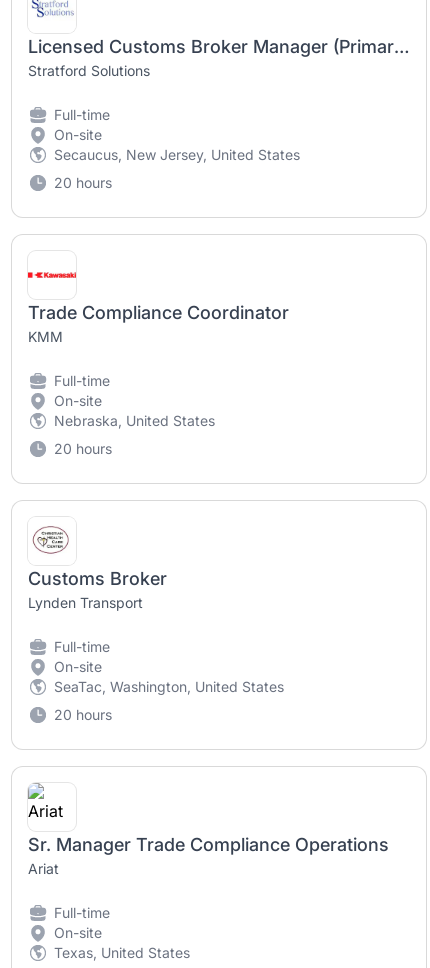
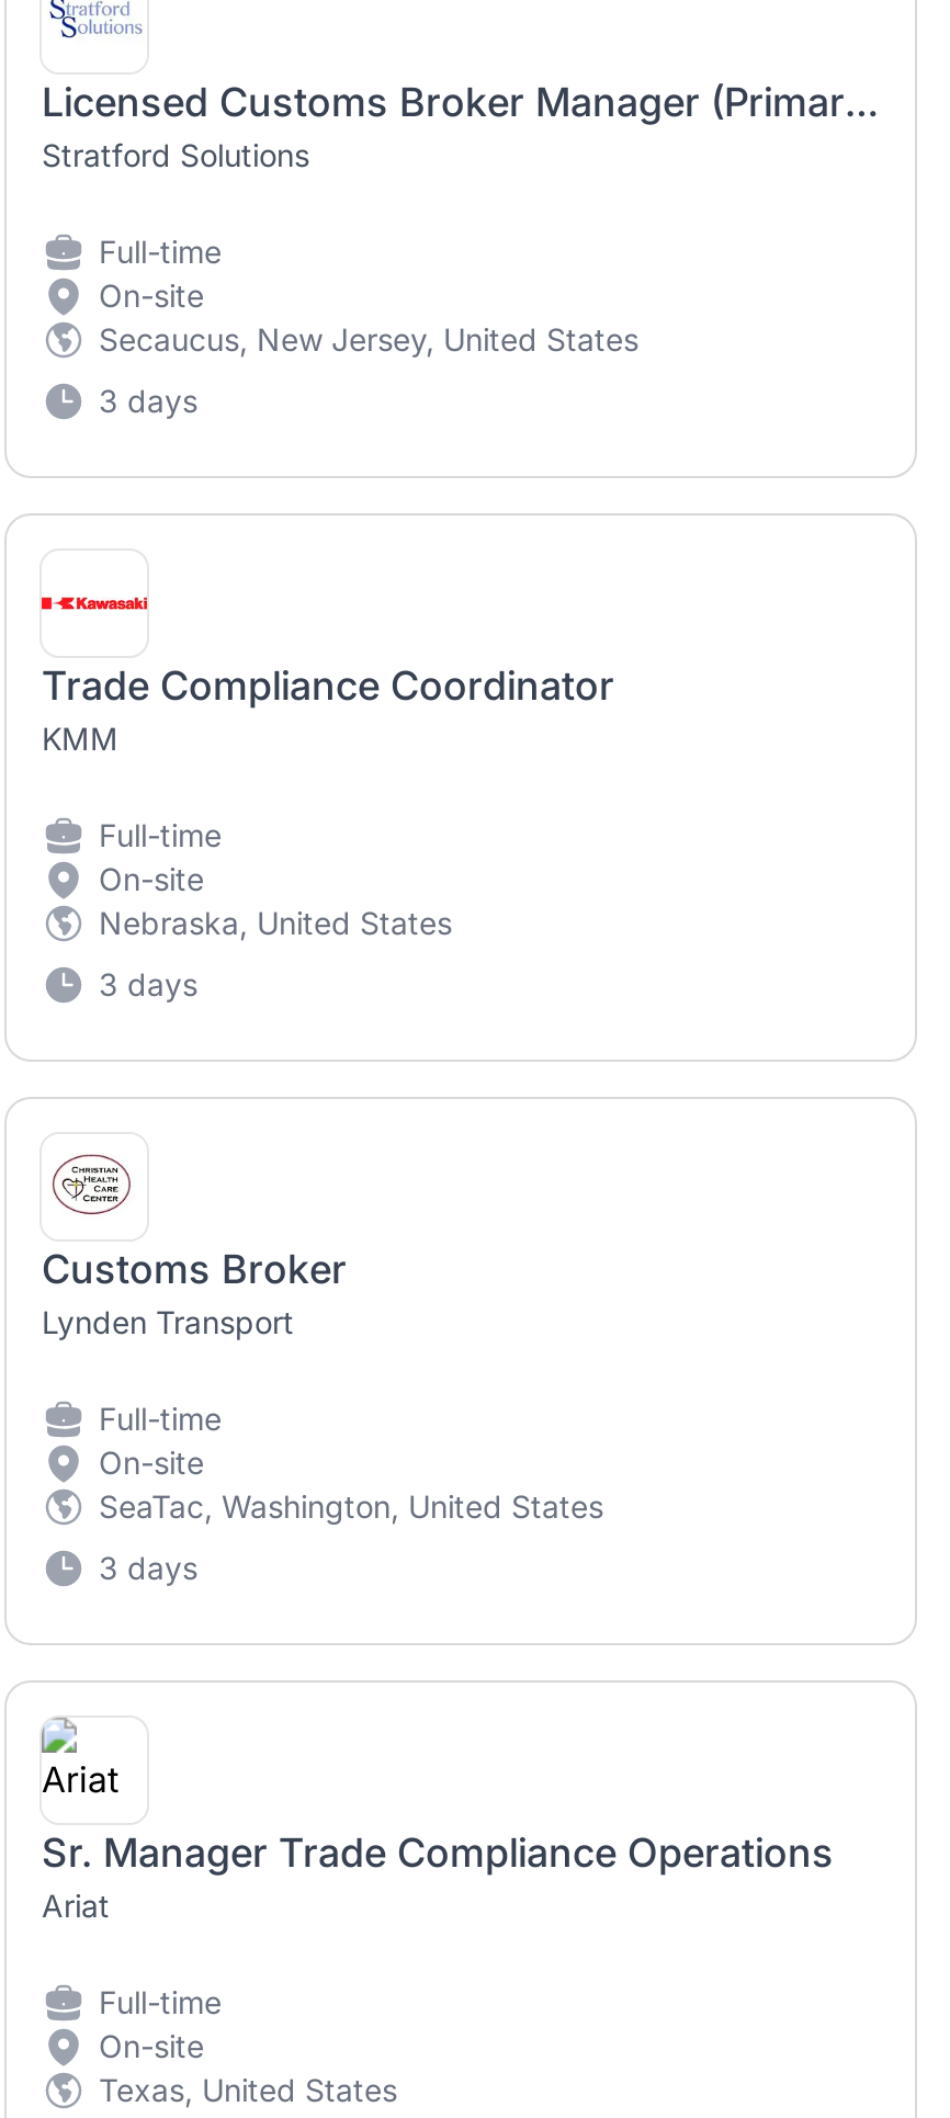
- 20 hours
+ 3 days

- 20 hours
+ 3 days

- 20 hours
+ 3 days
